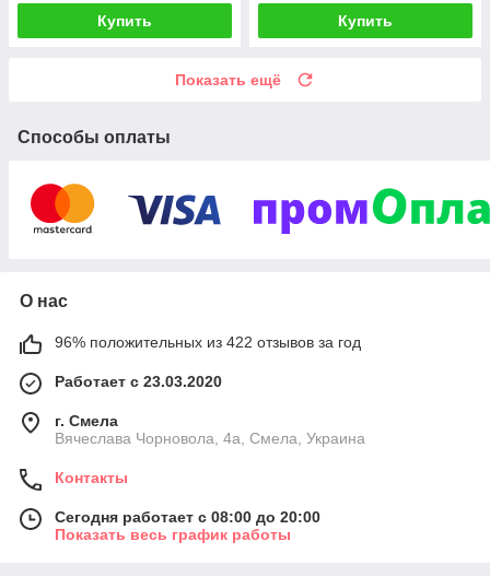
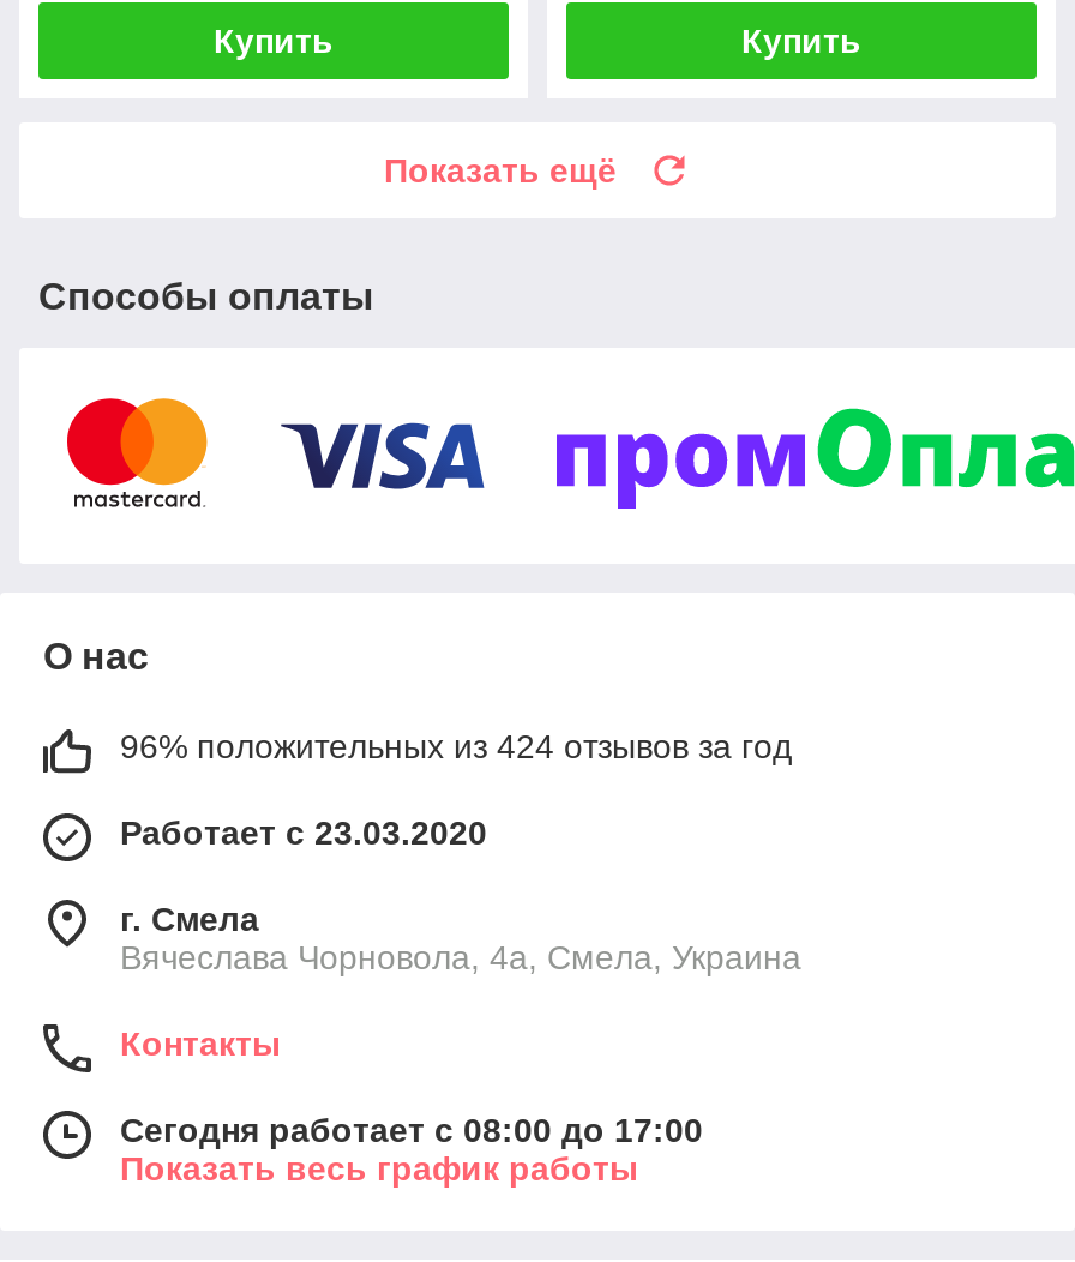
- 96% положительных из 422 отзывов за год
+ 96% положительных из 424 отзывов за год

- Сегодня работает с 08:00 до 20:00
+ Сегодня работает с 08:00 до 17:00
